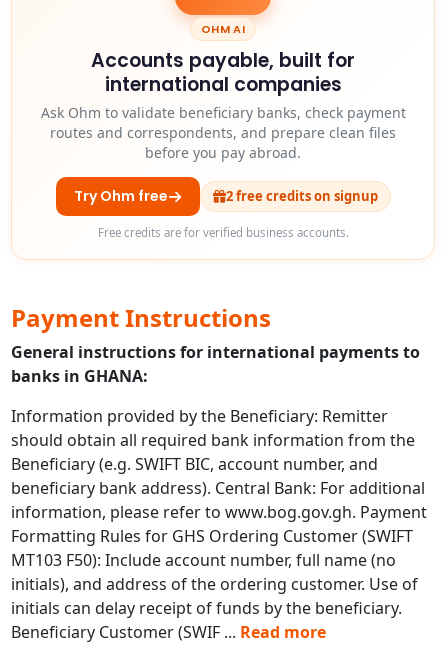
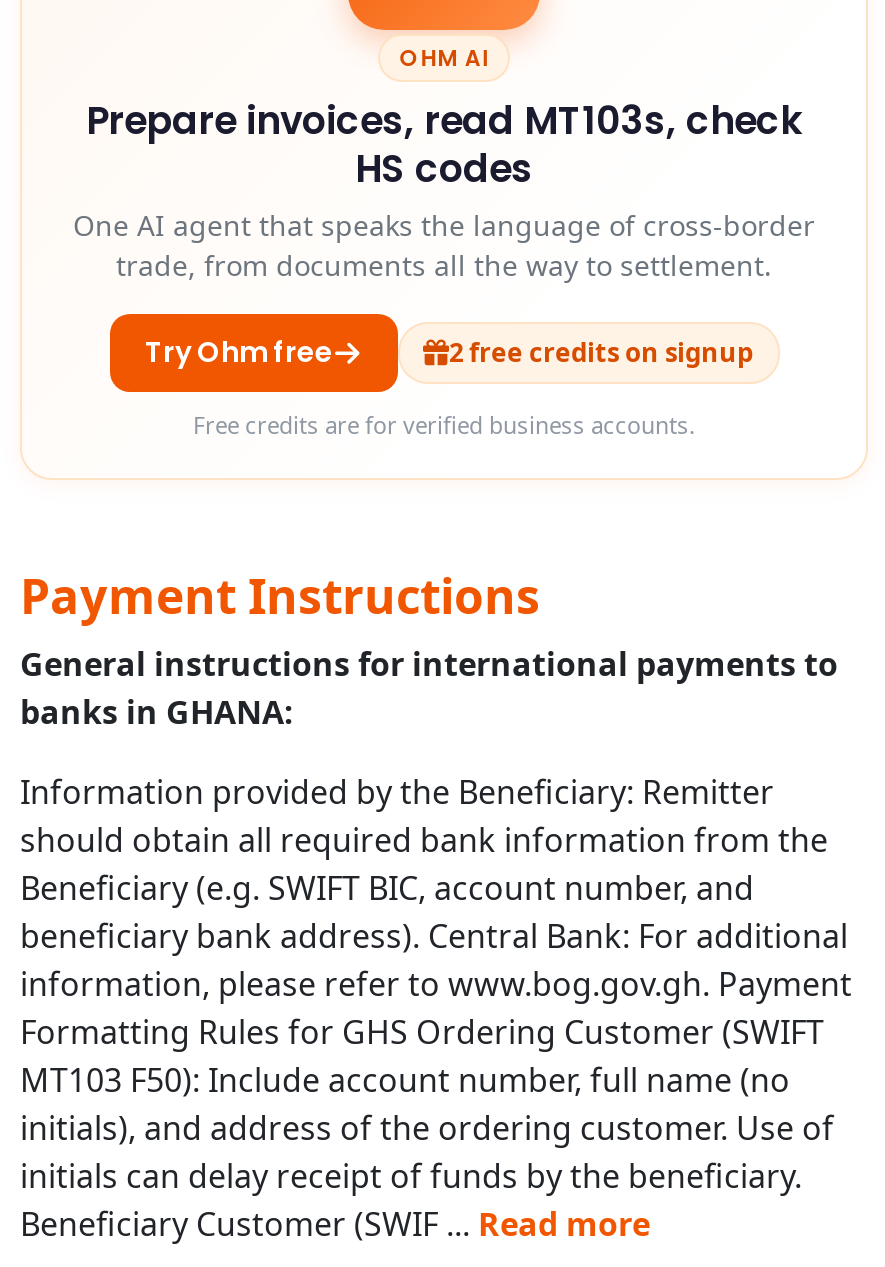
- Accounts payable, built for
- international companies
- Ask Ohm to validate beneficiary banks, check payment
- routes and correspondents, and prepare clean files
- before you pay abroad.
+ Prepare invoices, read MT103s, check
+ HS codes
+ One AI agent that speaks the language of cross-border
+ trade, from documents all the way to settlement.
